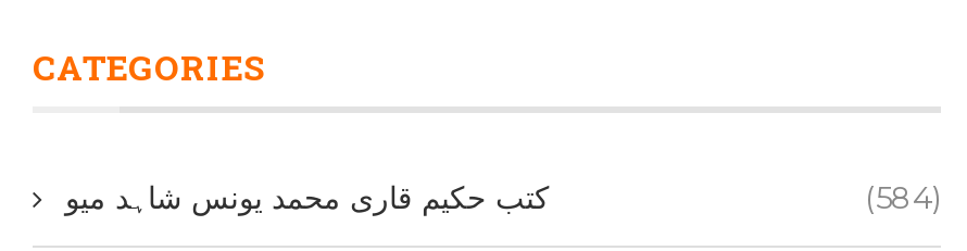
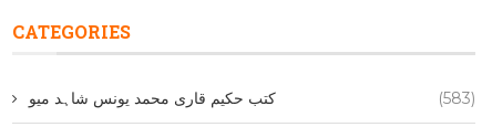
- (584)
+ (583)
